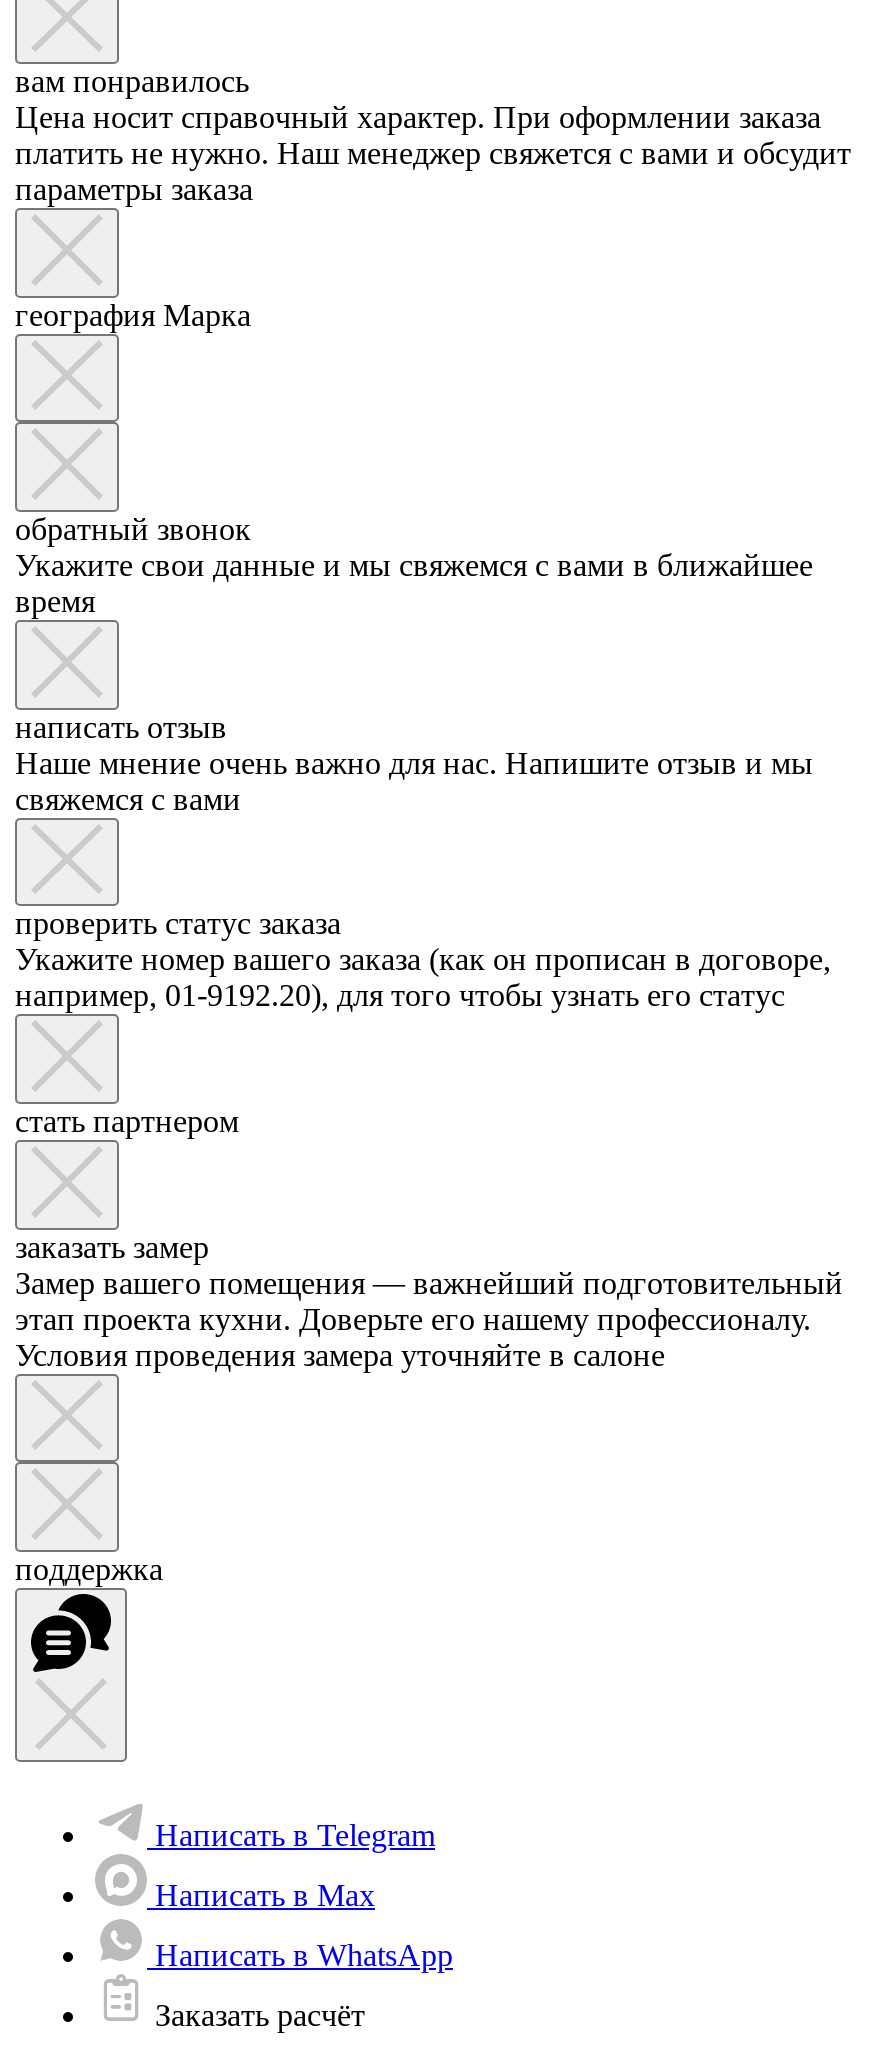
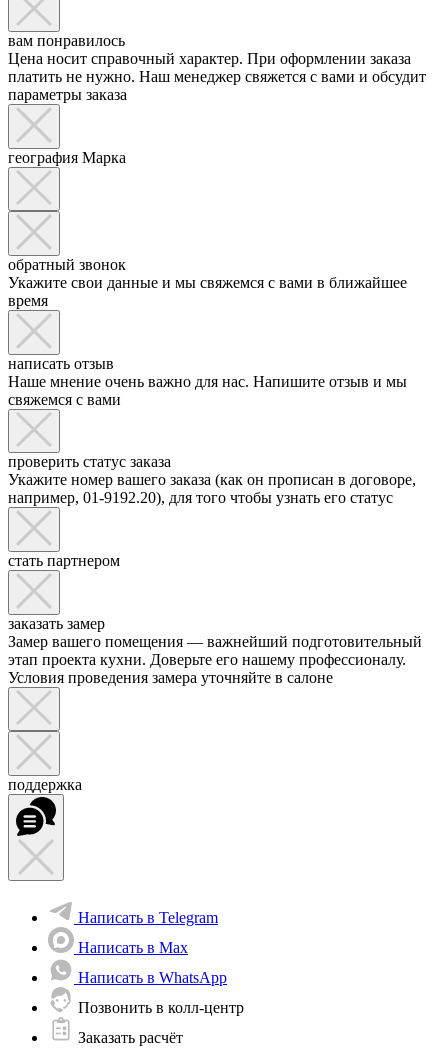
+ Позвонить в колл-центр
